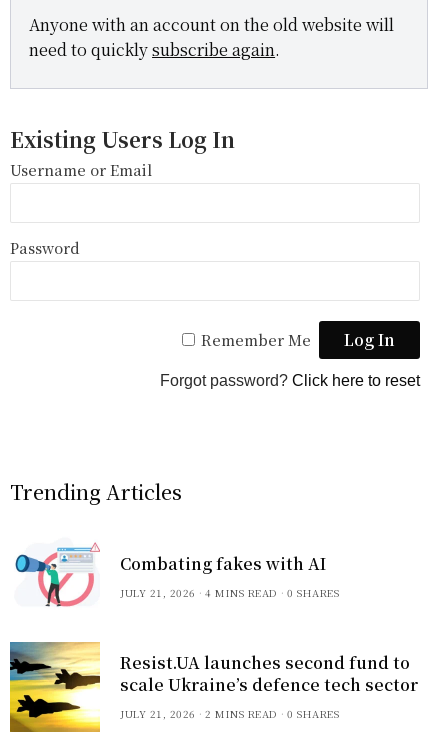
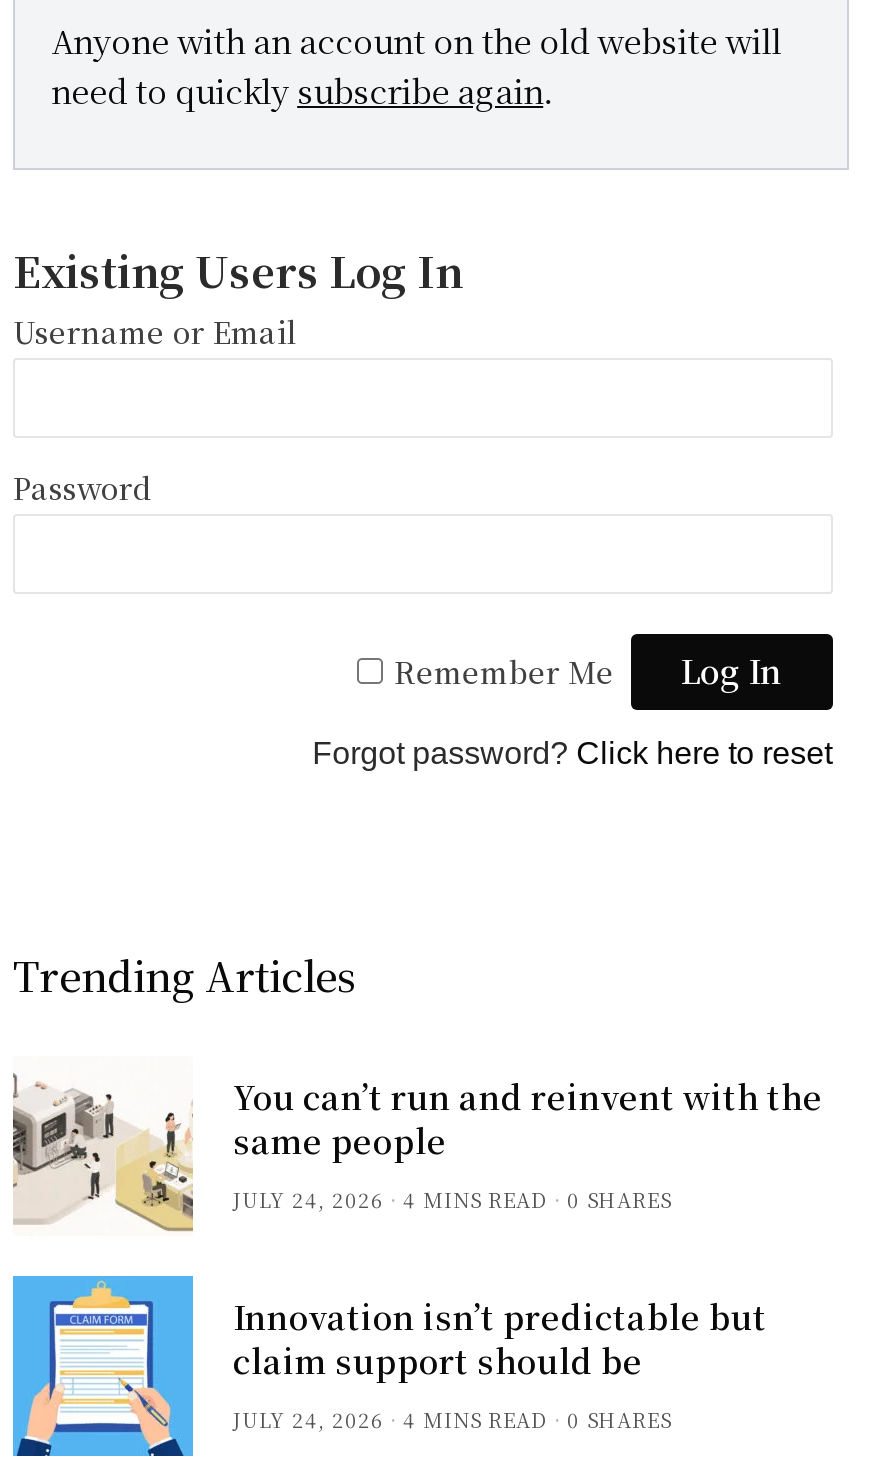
- [image]
- Combating fakes with AI
- JULY 21, 2026
+ [image]
+ You can’t run and reinvent with the
+ same people
+ JULY 24, 2026

- [image]
- Resist.UA launches second fund to
- scale Ukraine’s defence tech sector
- JULY 21, 2026
- 2 MINS READ
+ [image]
+ Innovation isn’t predictable but
+ claim support should be
+ JULY 24, 2026
+ 4 MINS READ
